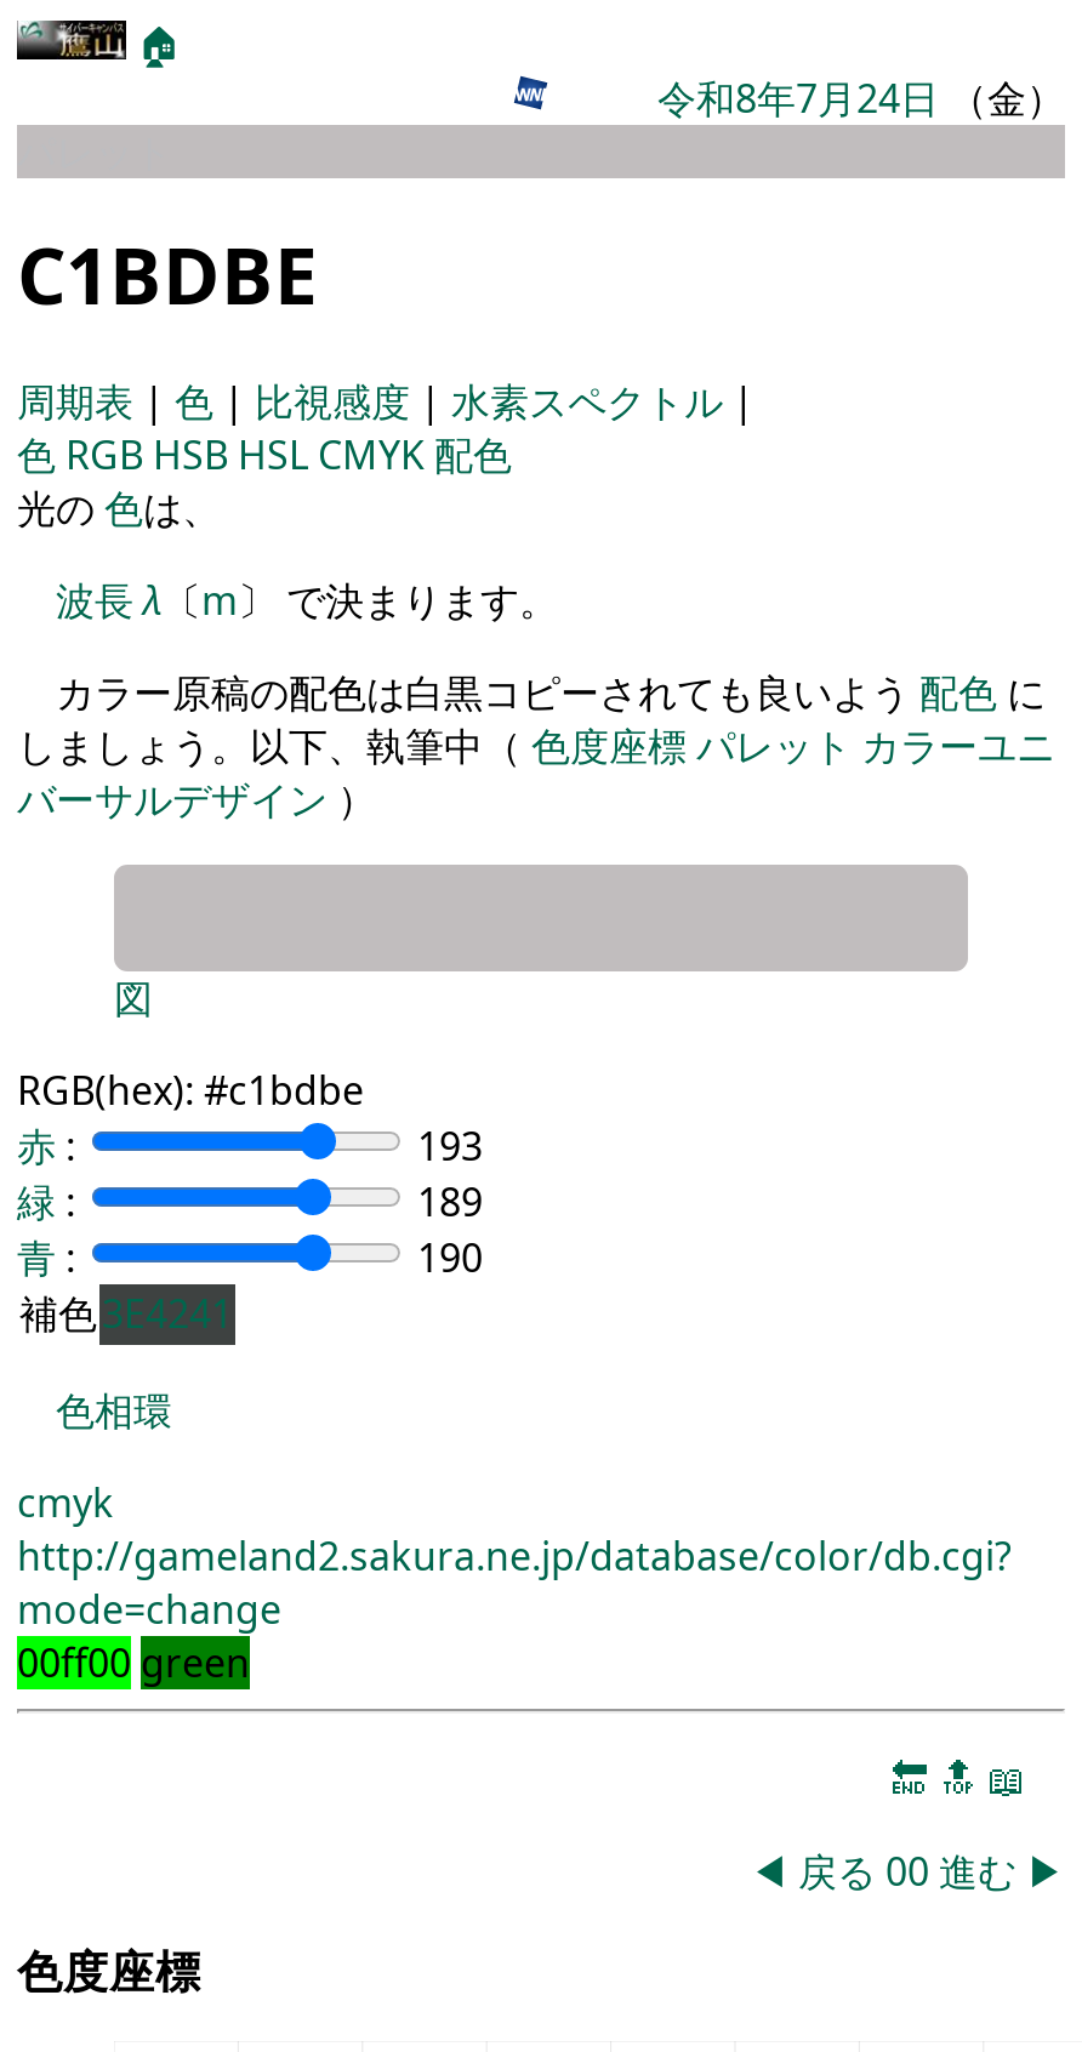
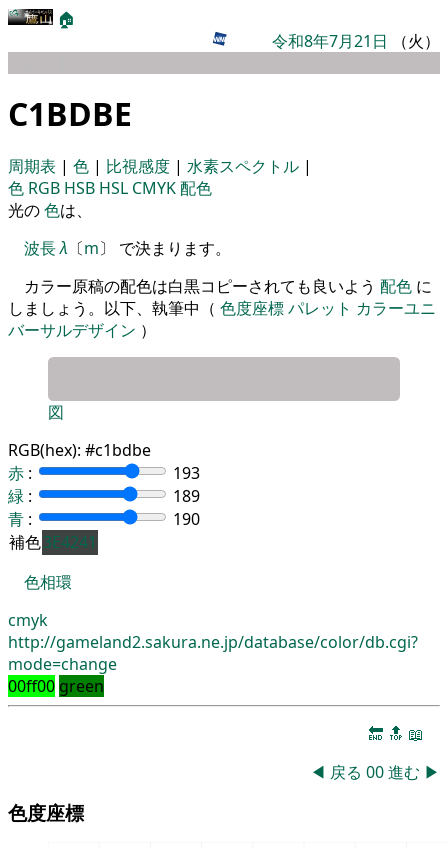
- 令和8年7月24日（金）
+ 令和8年7月21日（火）
